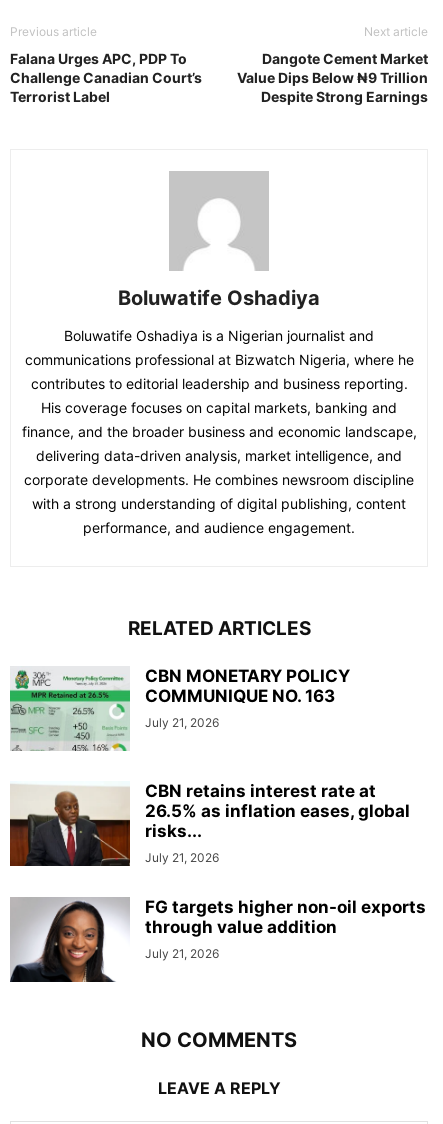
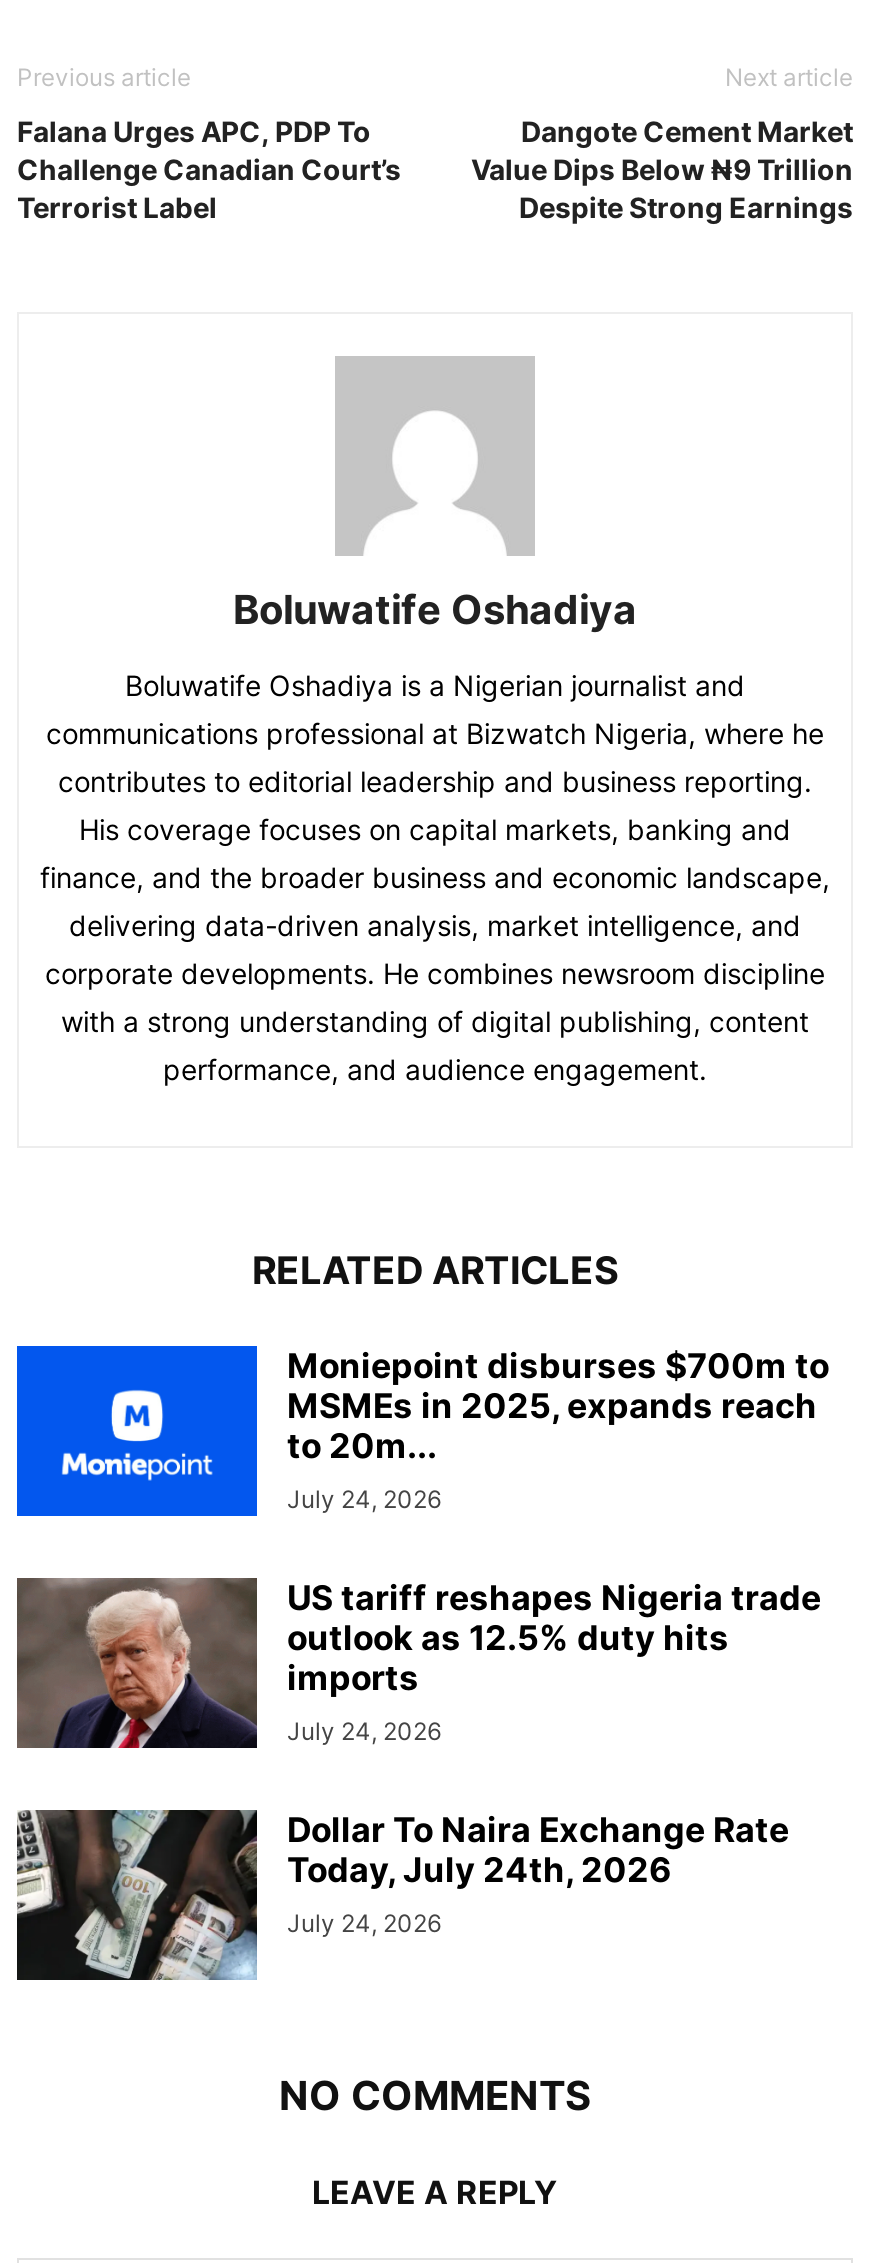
- [image]
- CBN MONETARY POLICY
- COMMUNIQUE NO. 163
- July 21, 2026
+ [image]
+ Moniepoint disburses $700m to
+ MSMEs in 2025, expands reach
+ to 20m...
+ July 24, 2026

- [image]
- CBN retains interest rate at
- 26.5% as inflation eases, global
- risks...
- July 21, 2026
+ [image]
+ US tariff reshapes Nigeria trade
+ outlook as 12.5% duty hits
+ imports
+ July 24, 2026

- [image]
- FG targets higher non-oil exports
- through value addition
- July 21, 2026
+ [image]
+ Dollar To Naira Exchange Rate
+ Today, July 24th, 2026
+ July 24, 2026
